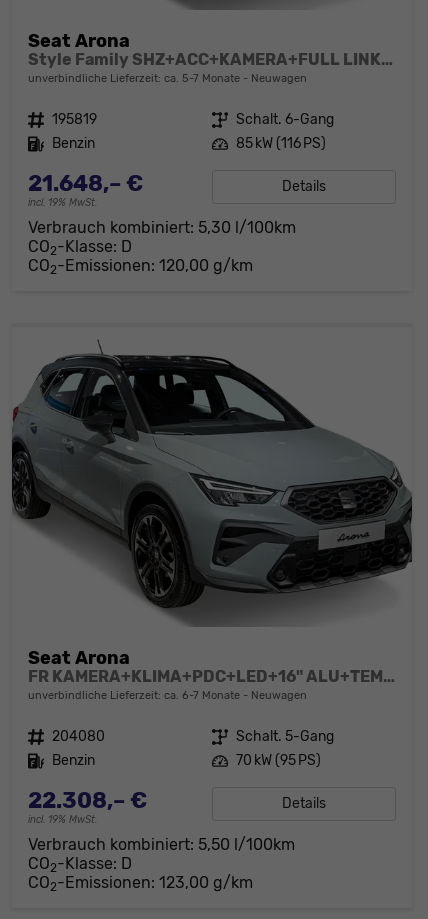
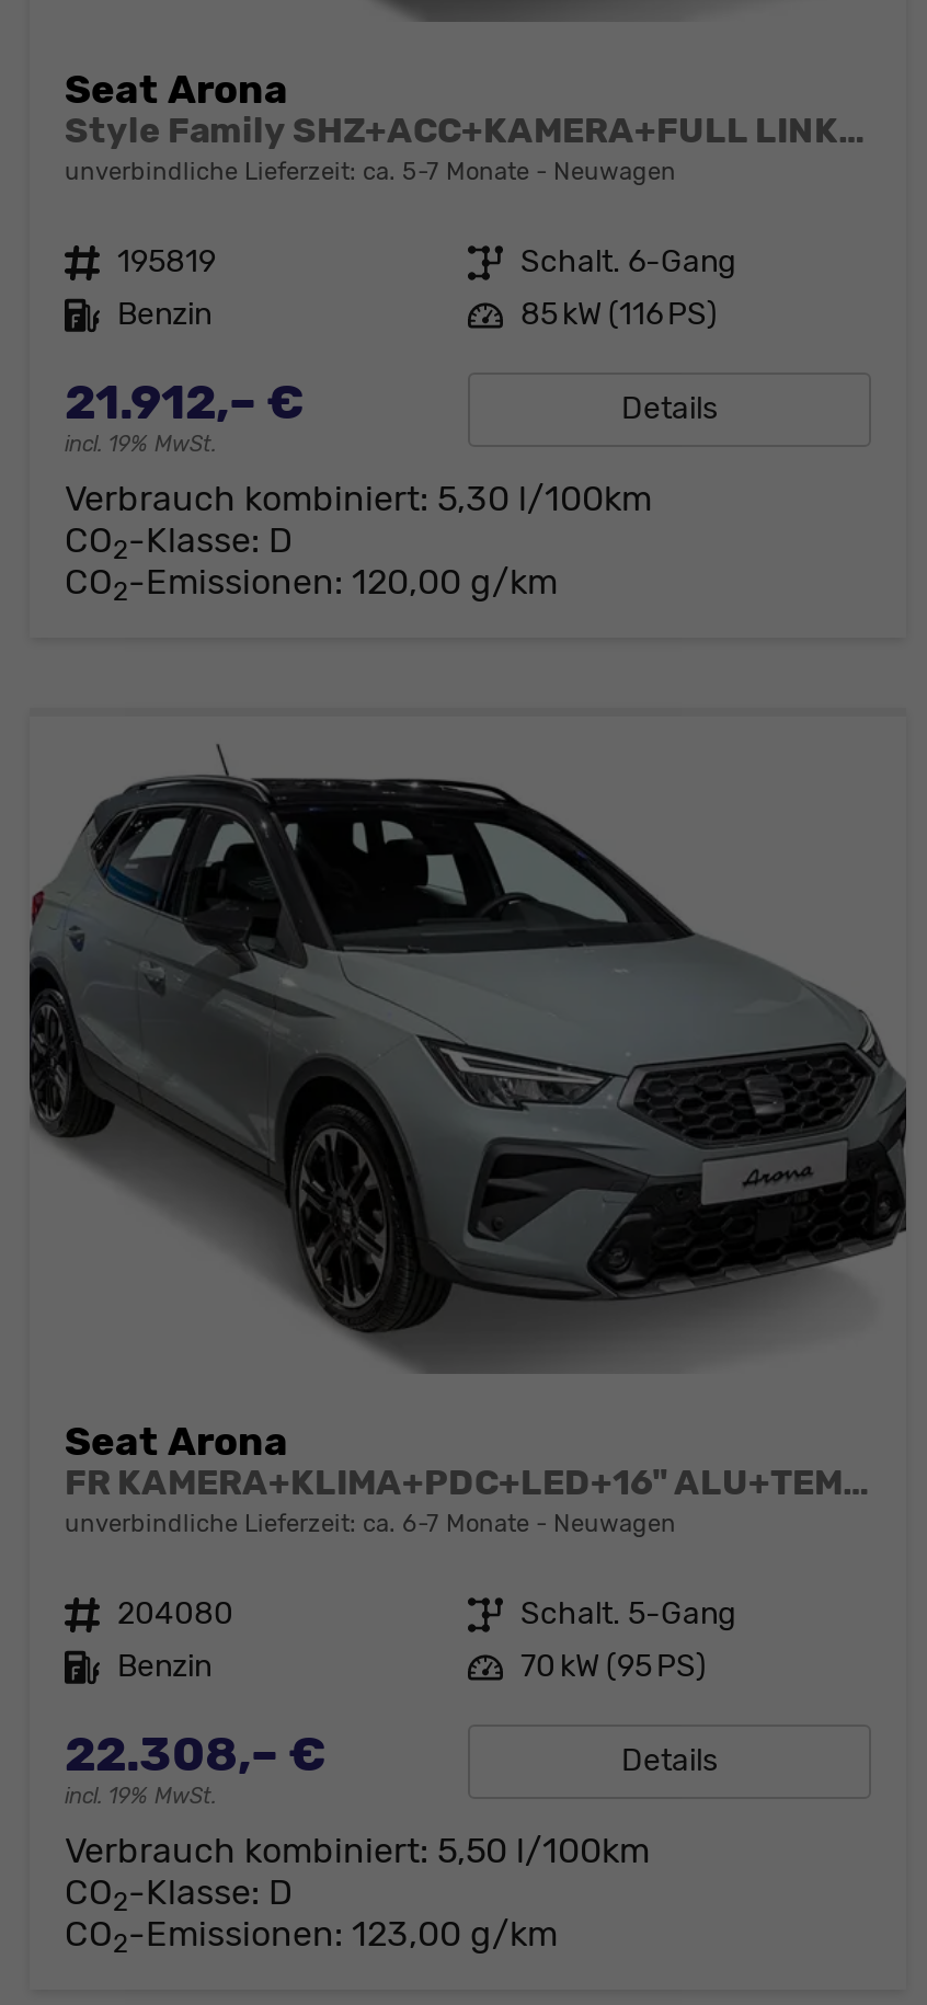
- 21.648,– €
+ 21.912,– €
